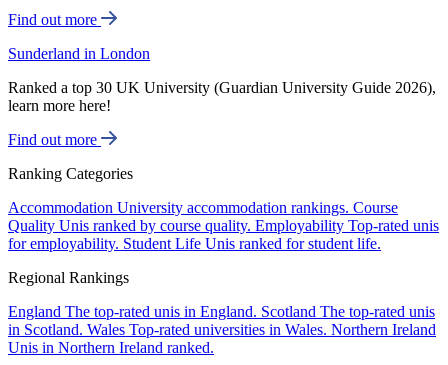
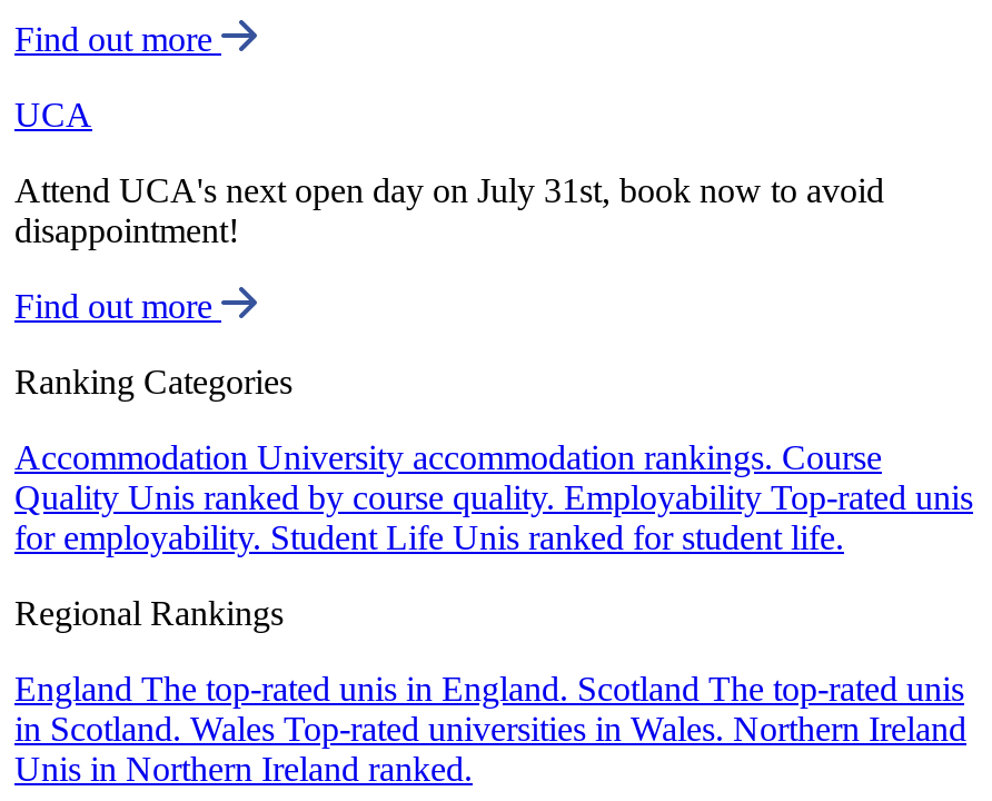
- Sunderland in London
+ UCA

- Ranked a top 30 UK University (Guardian University Guide 2026),
- learn more here!
+ Attend UCA's next open day on July 31st, book now to avoid
+ disappointment!
